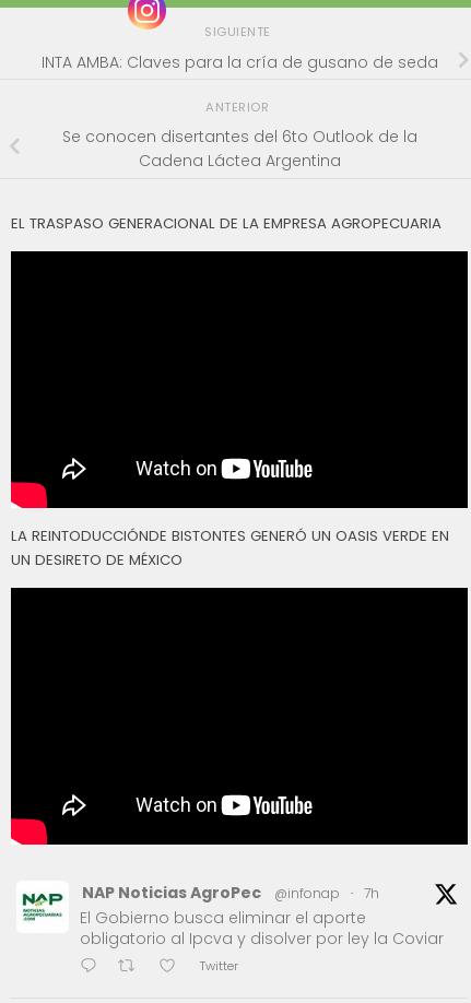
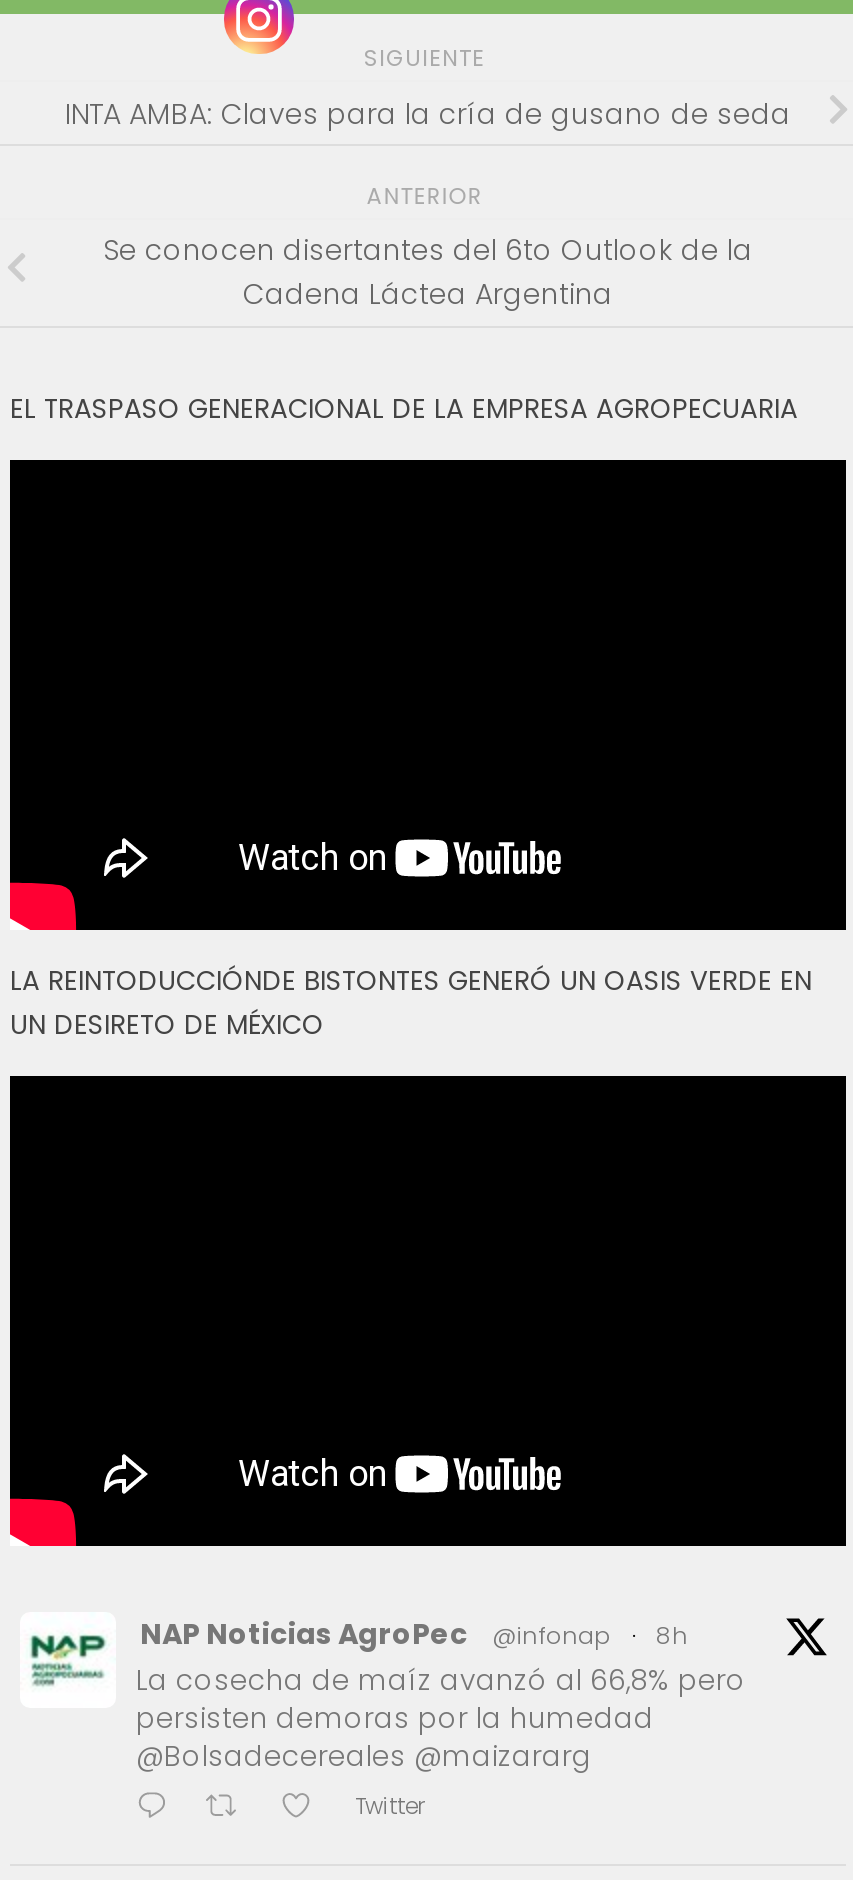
- 7h
- El Gobierno busca eliminar el aporte
- obligatorio al Ipcva y disolver por ley la Coviar
+ 8h
+ La cosecha de maíz avanzó al 66,8% pero
+ persisten demoras por la humedad
+ @Bolsadecereales @maizararg
